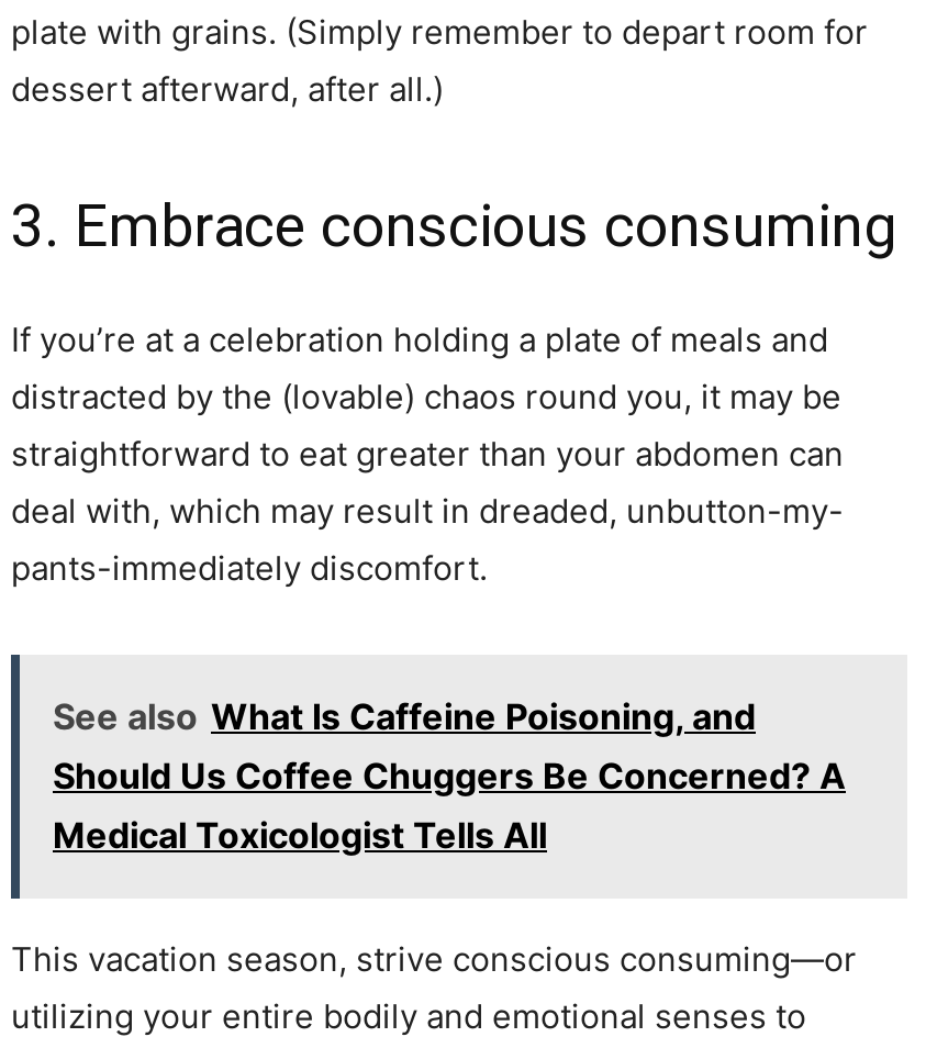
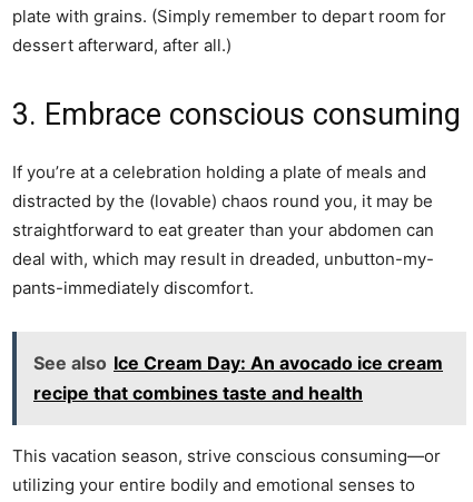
- See also What Is Caffeine Poisoning, and
- Should Us Coffee Chuggers Be Concerned? A
- Medical Toxicologist Tells All
+ See also Ice Cream Day: An avocado ice cream
+ recipe that combines taste and health
